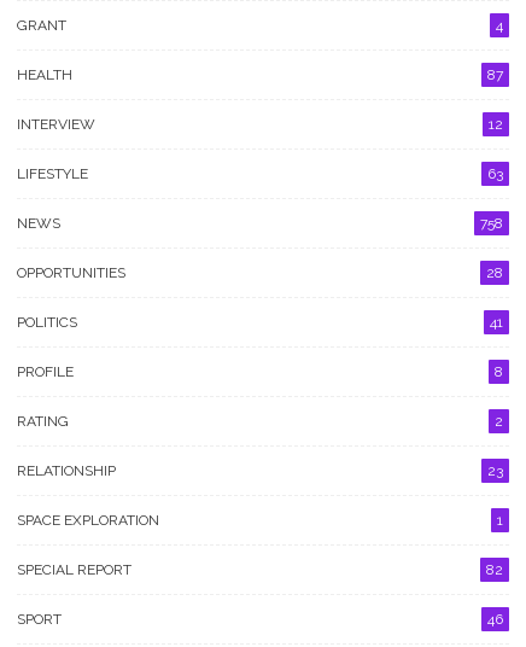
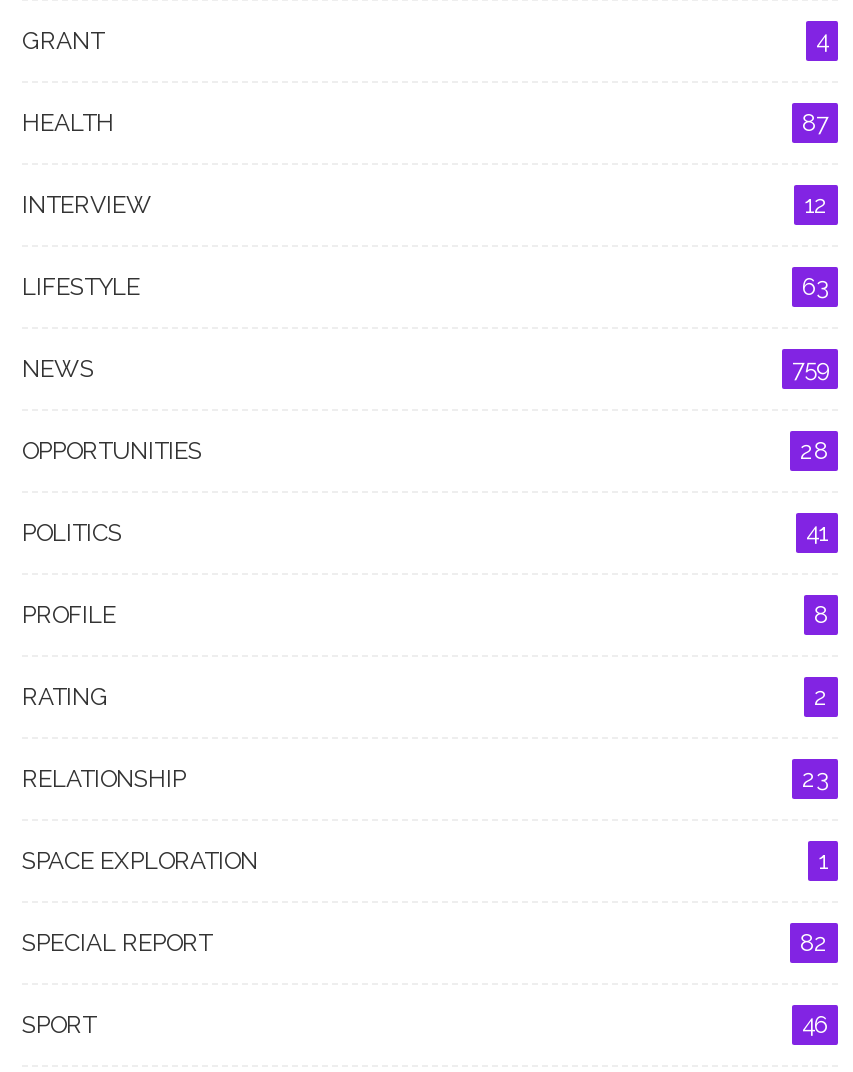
- 758
+ 759
